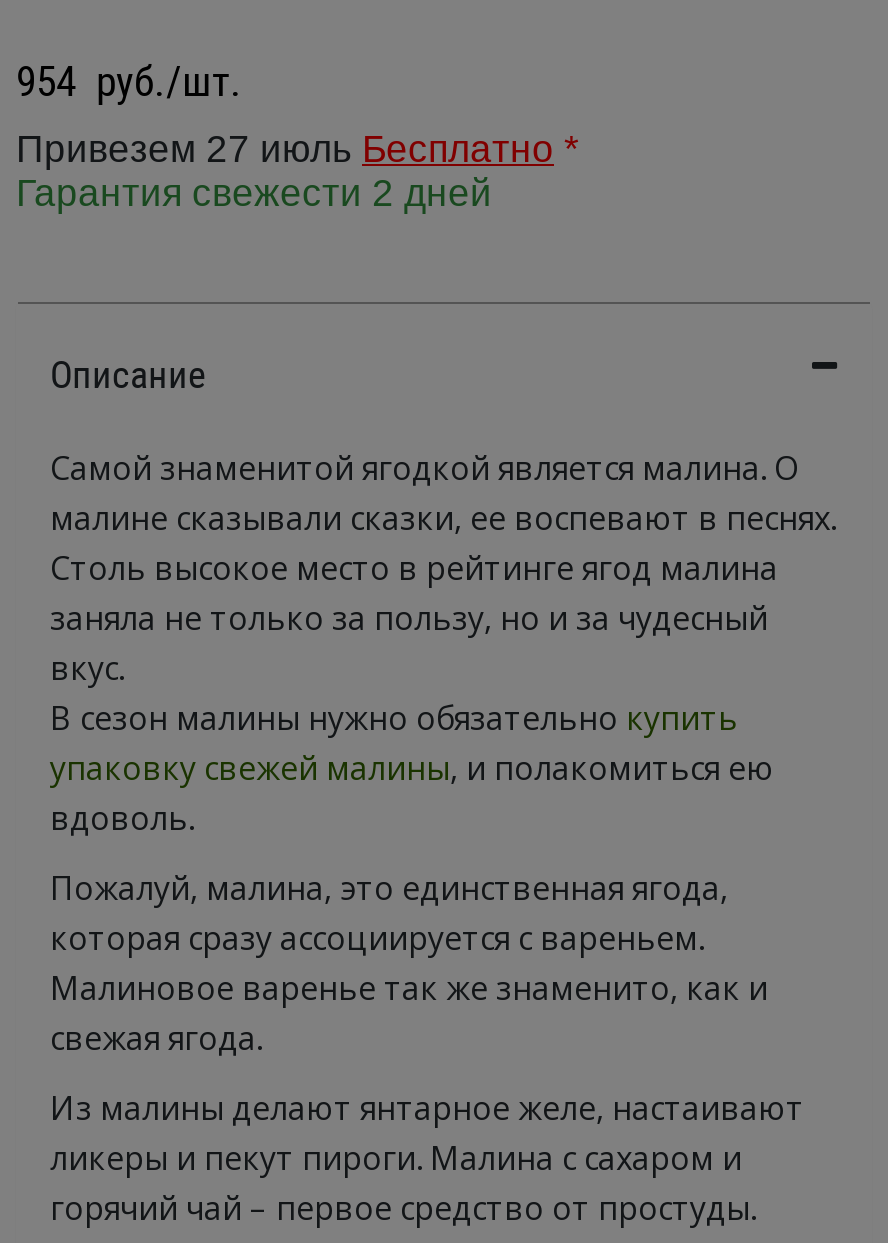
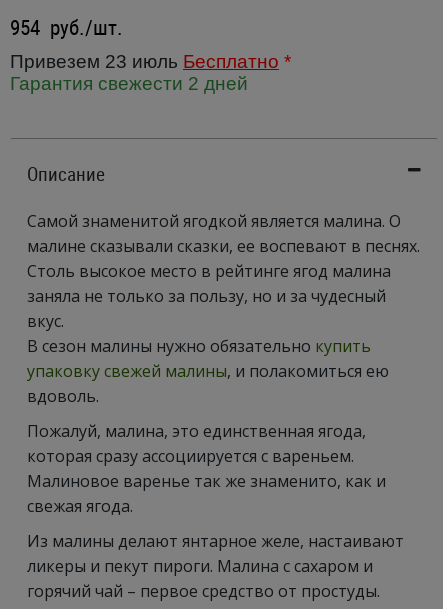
- Привезем 27 июль Бесплатно *
+ Привезем 23 июль Бесплатно *
